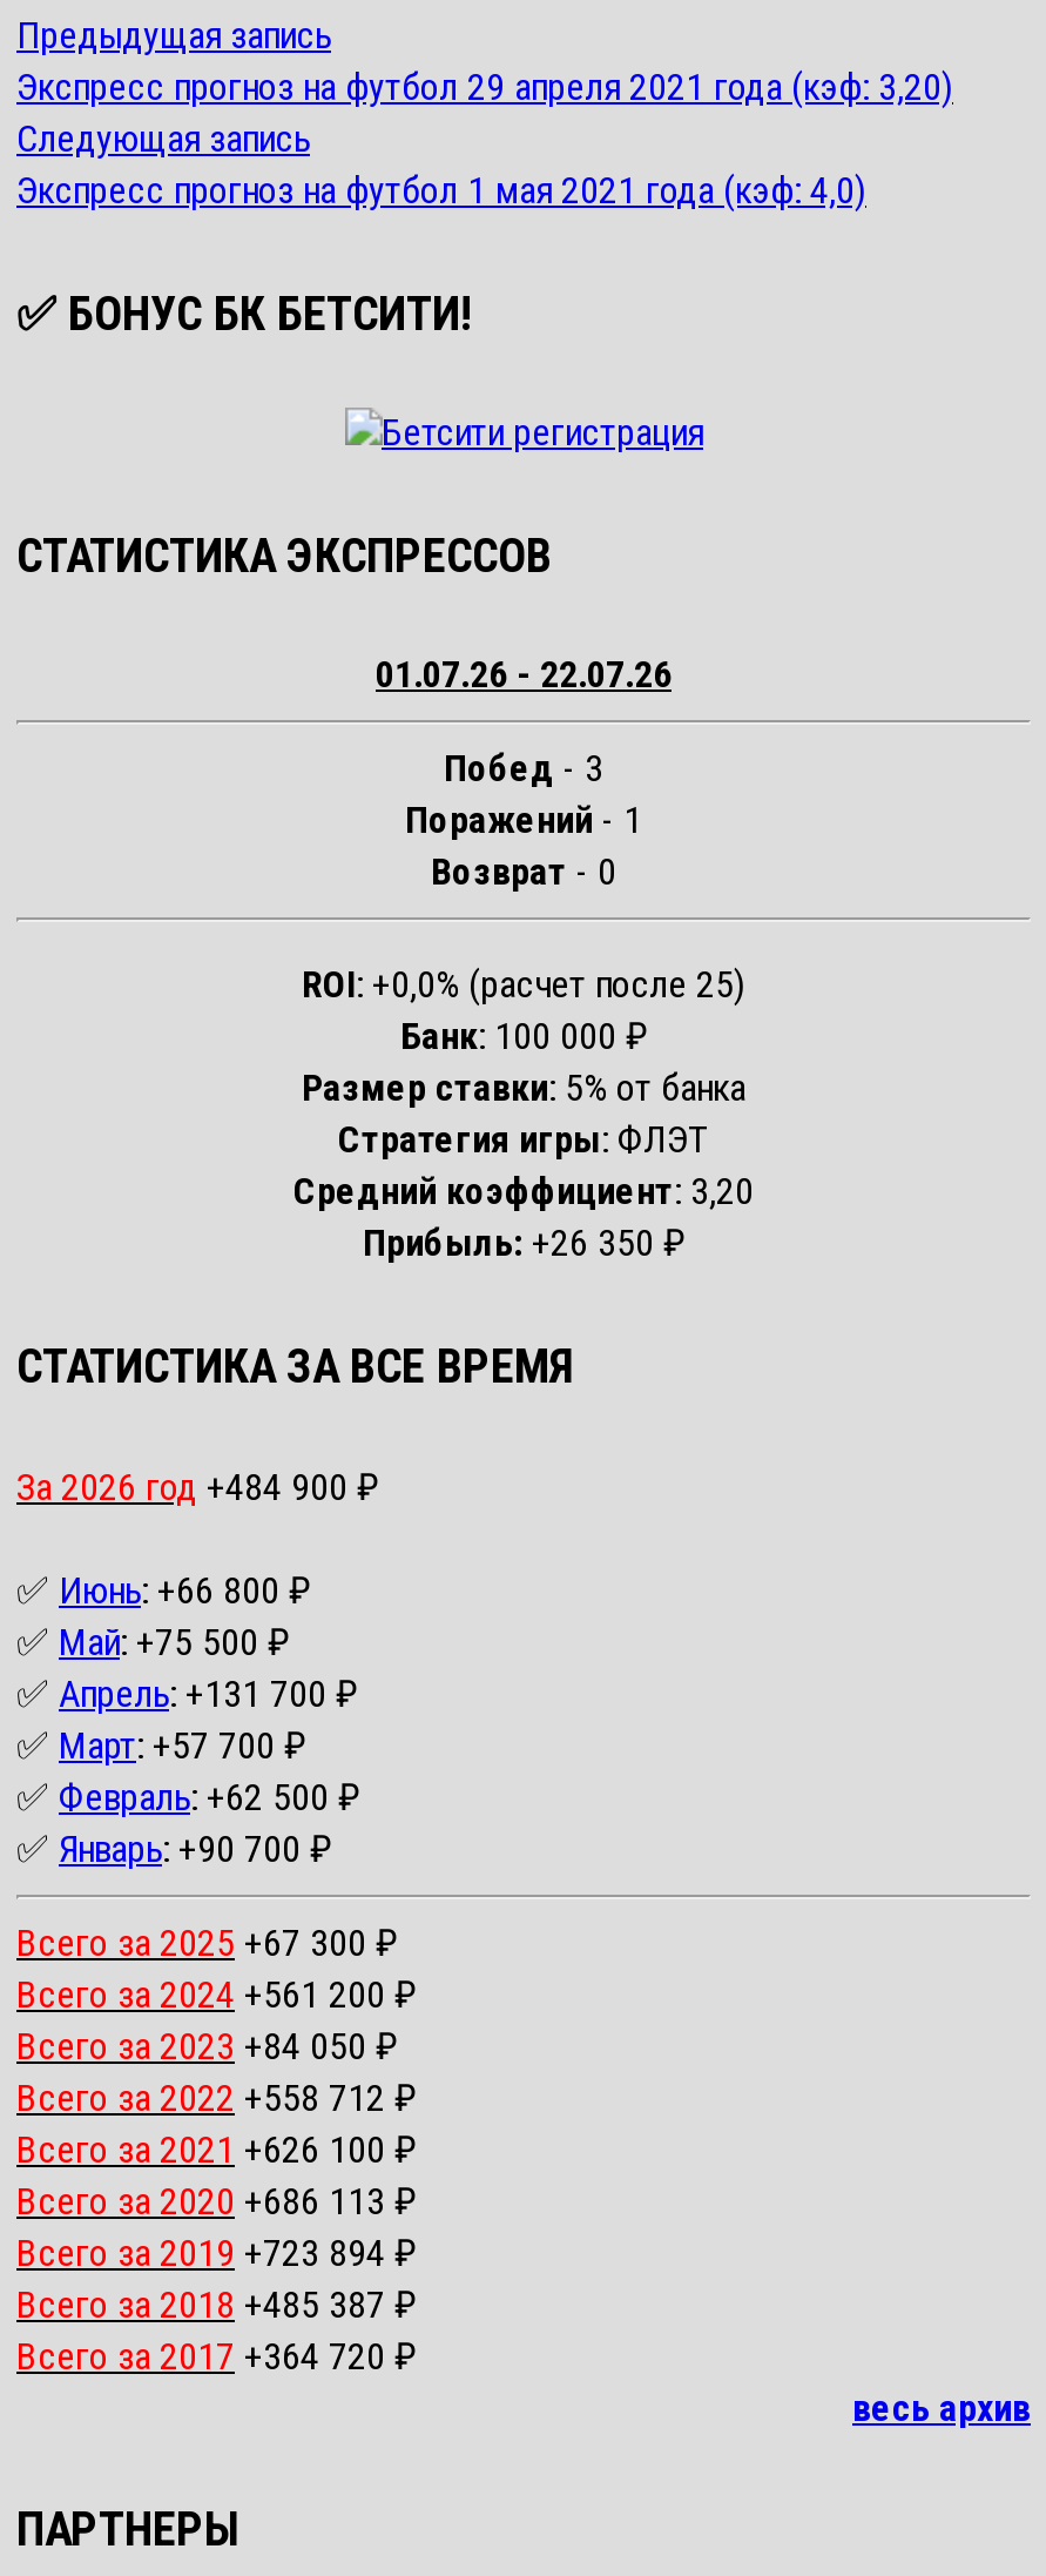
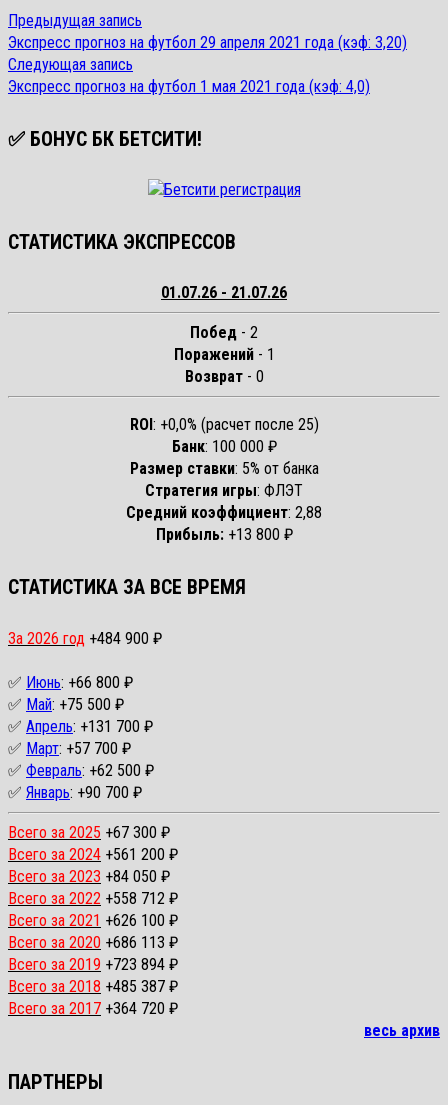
- 01.07.26 - 22.07.26
+ 01.07.26 - 21.07.26

- Побед - 3
+ Побед - 2

- Средний коэффициент: 3,20
+ Средний коэффициент: 2,88

- Прибыль: +26 350 ₽
+ Прибыль: +13 800 ₽
